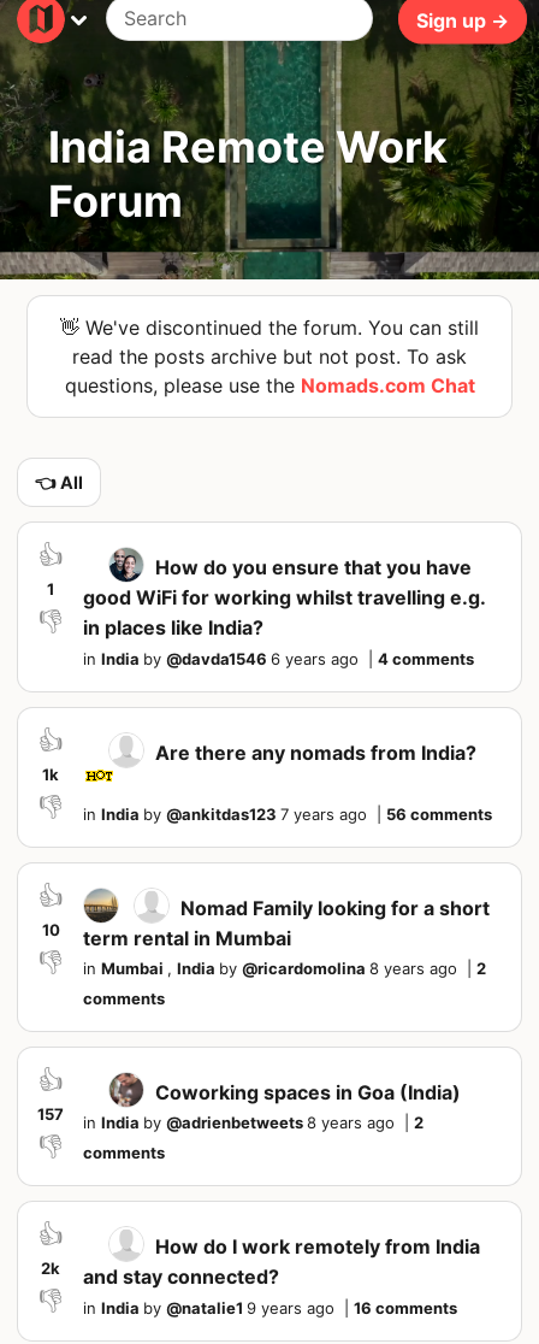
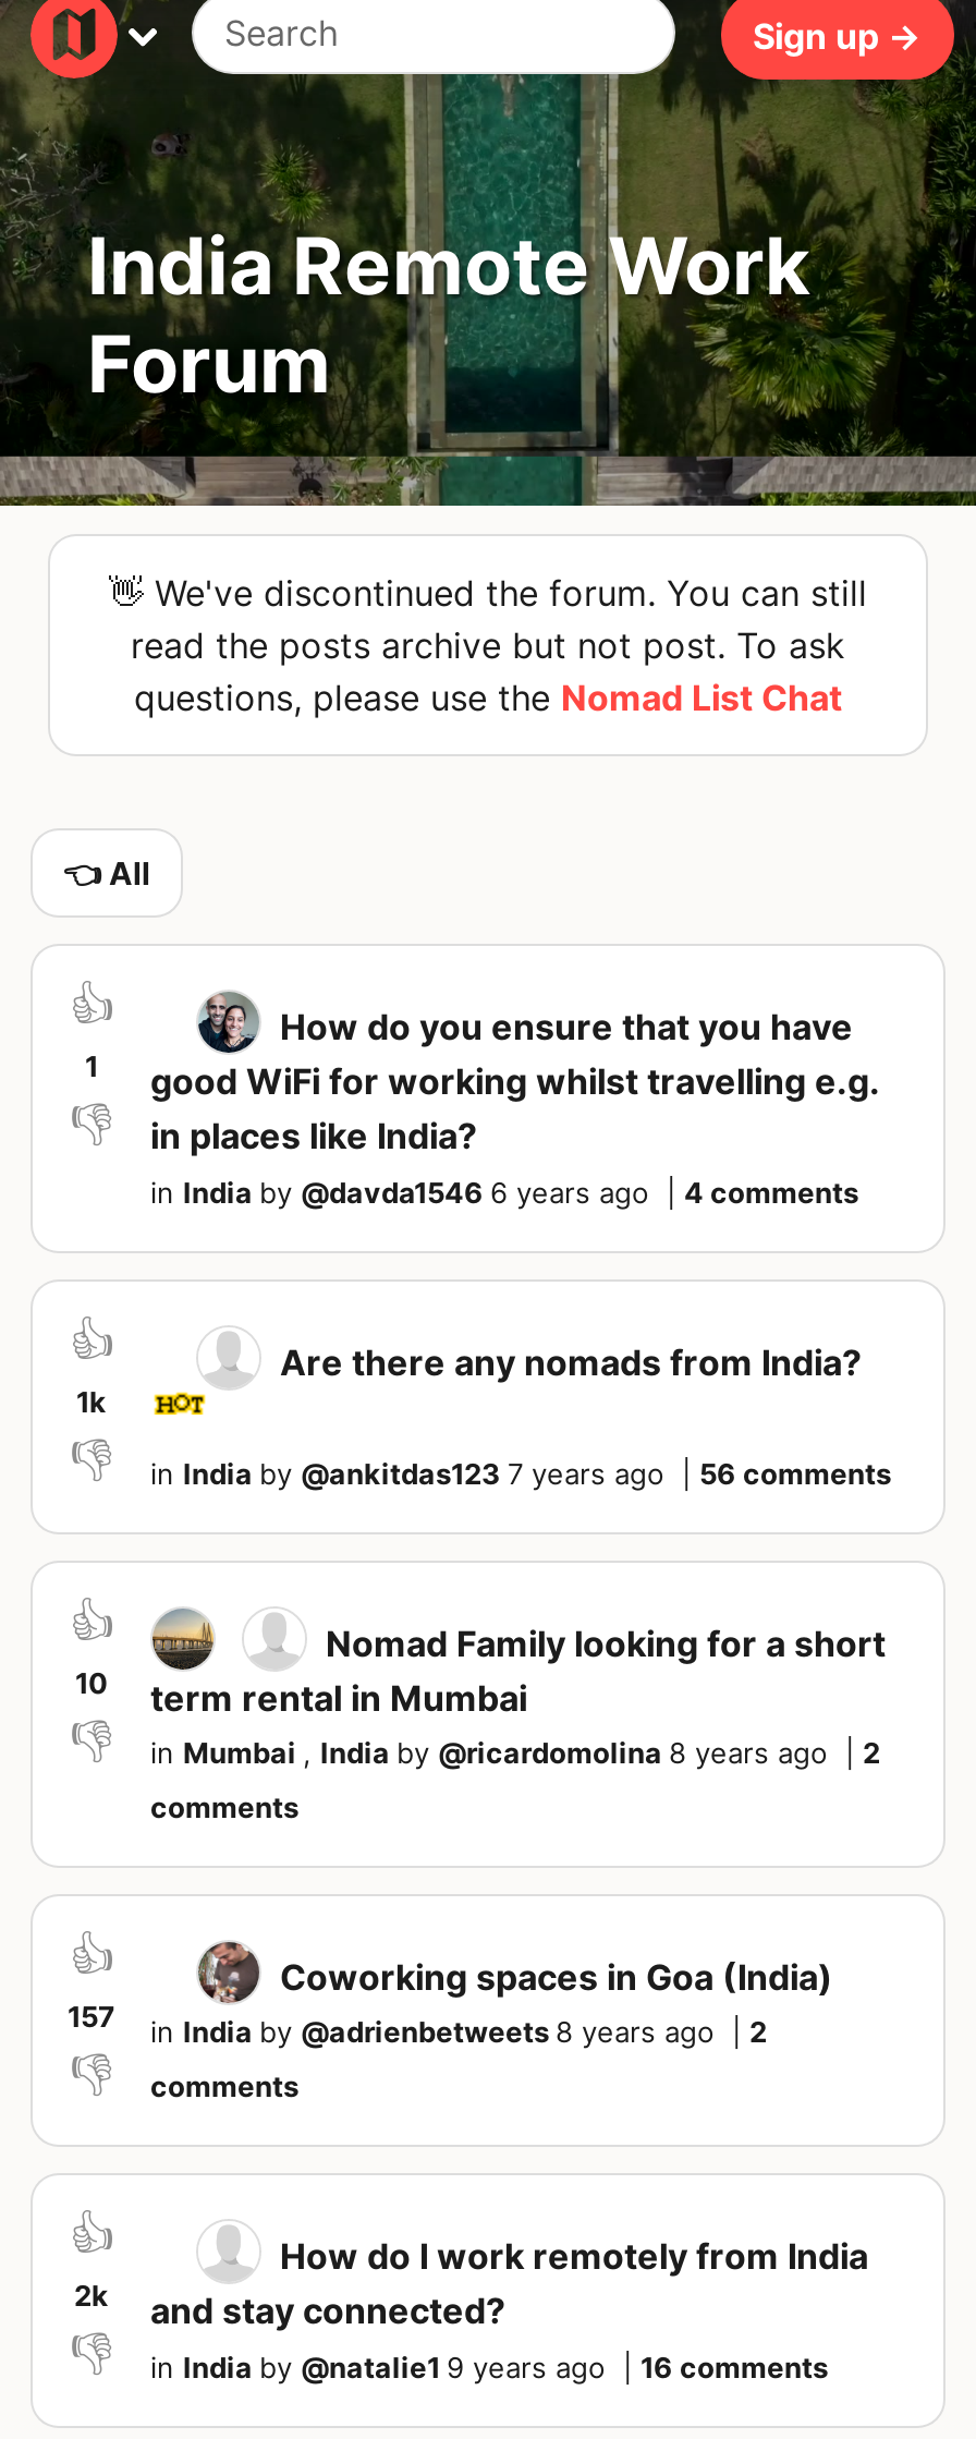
- questions, please use the Nomads.com Chat
+ questions, please use the Nomad List Chat
